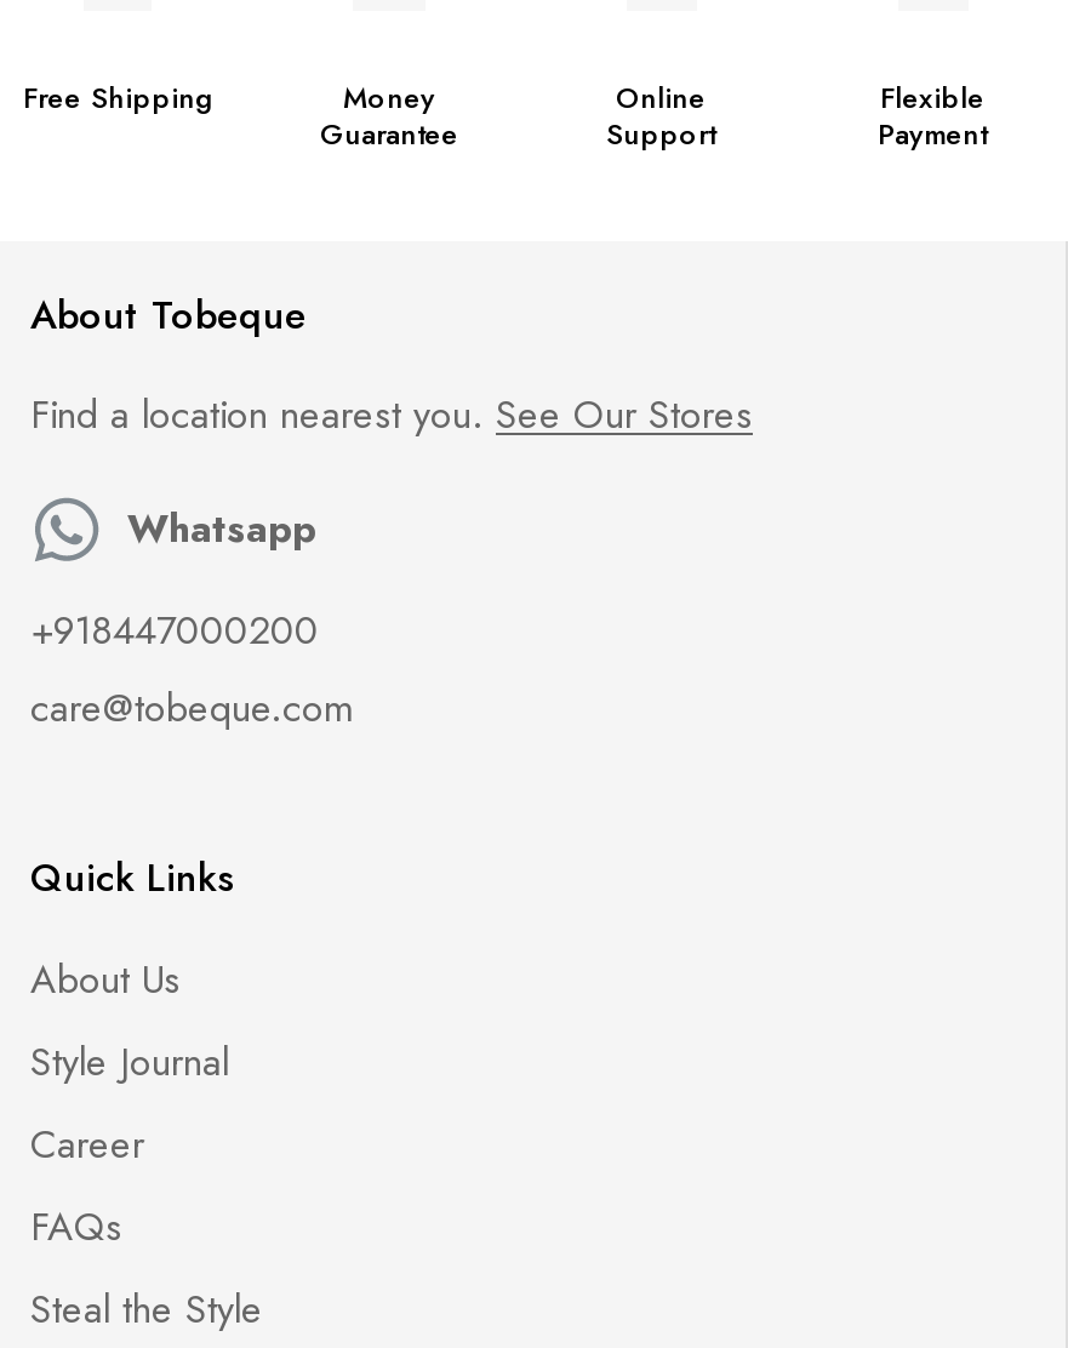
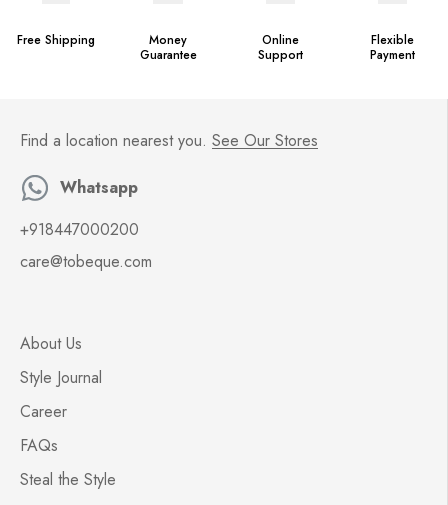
- About Tobeque

- Quick Links
